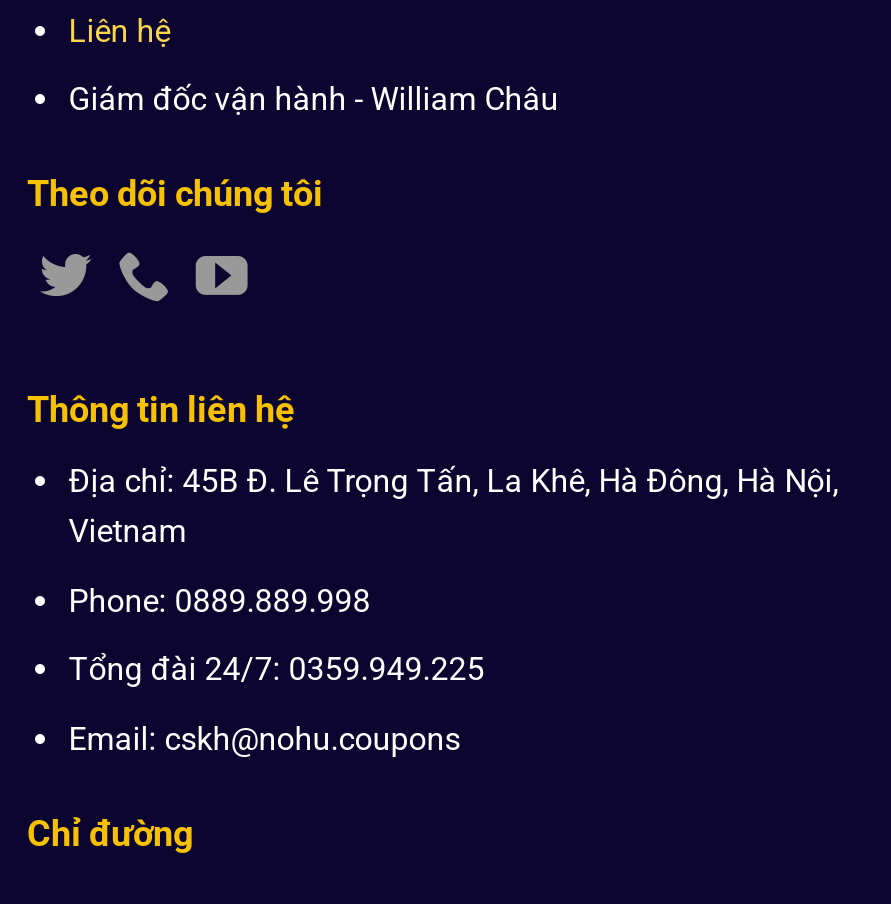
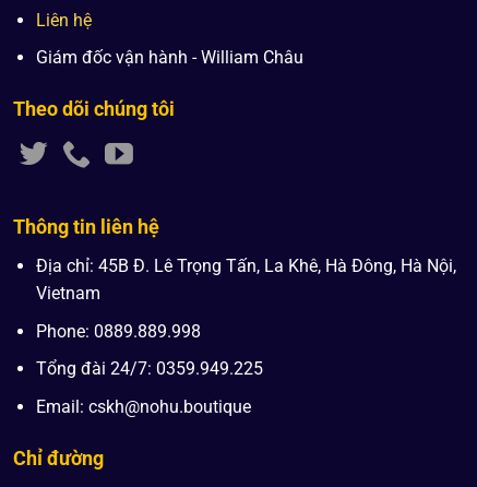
- Email: cskh@nohu.coupons
+ Email: cskh@nohu.boutique
